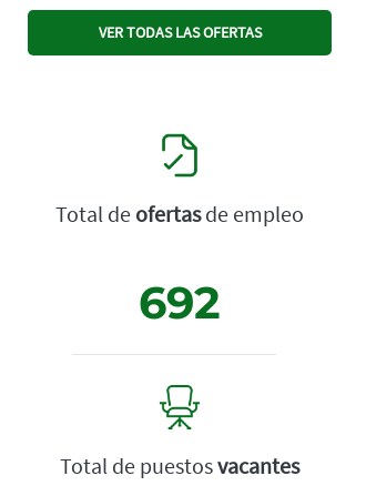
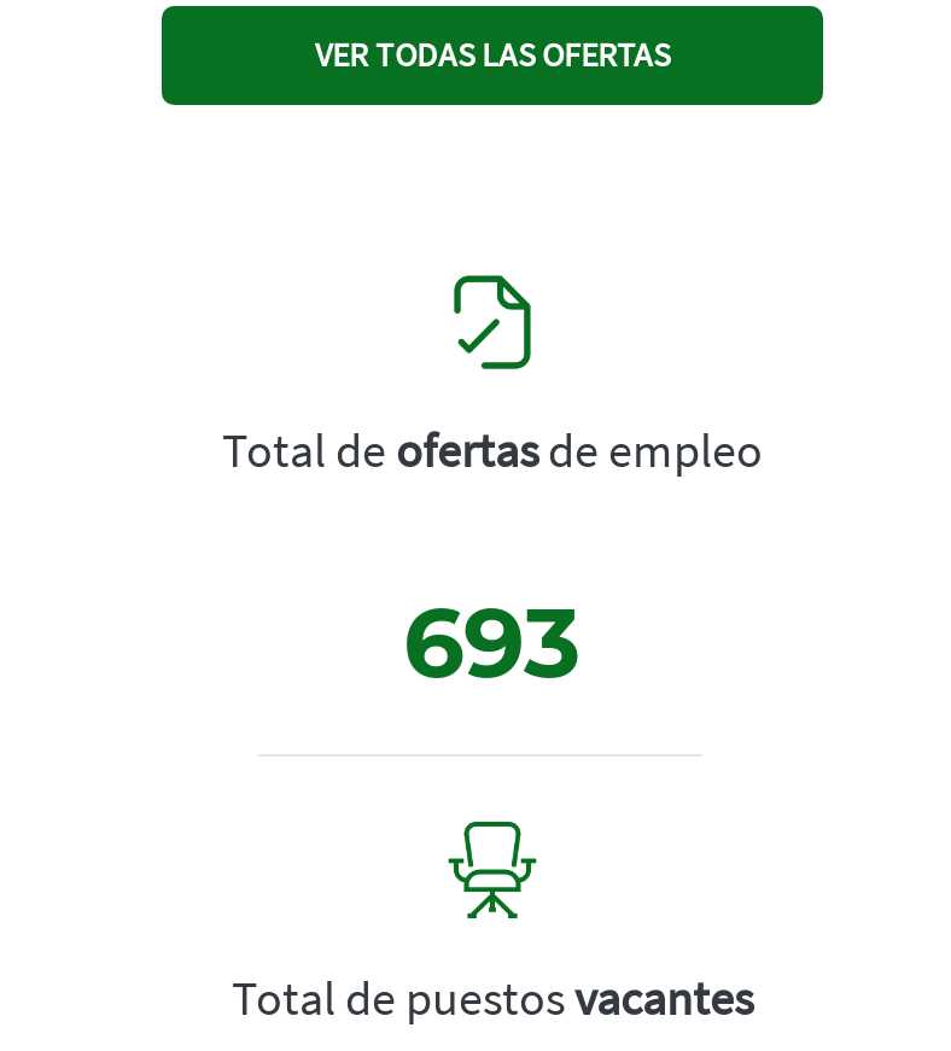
- 692
+ 693
